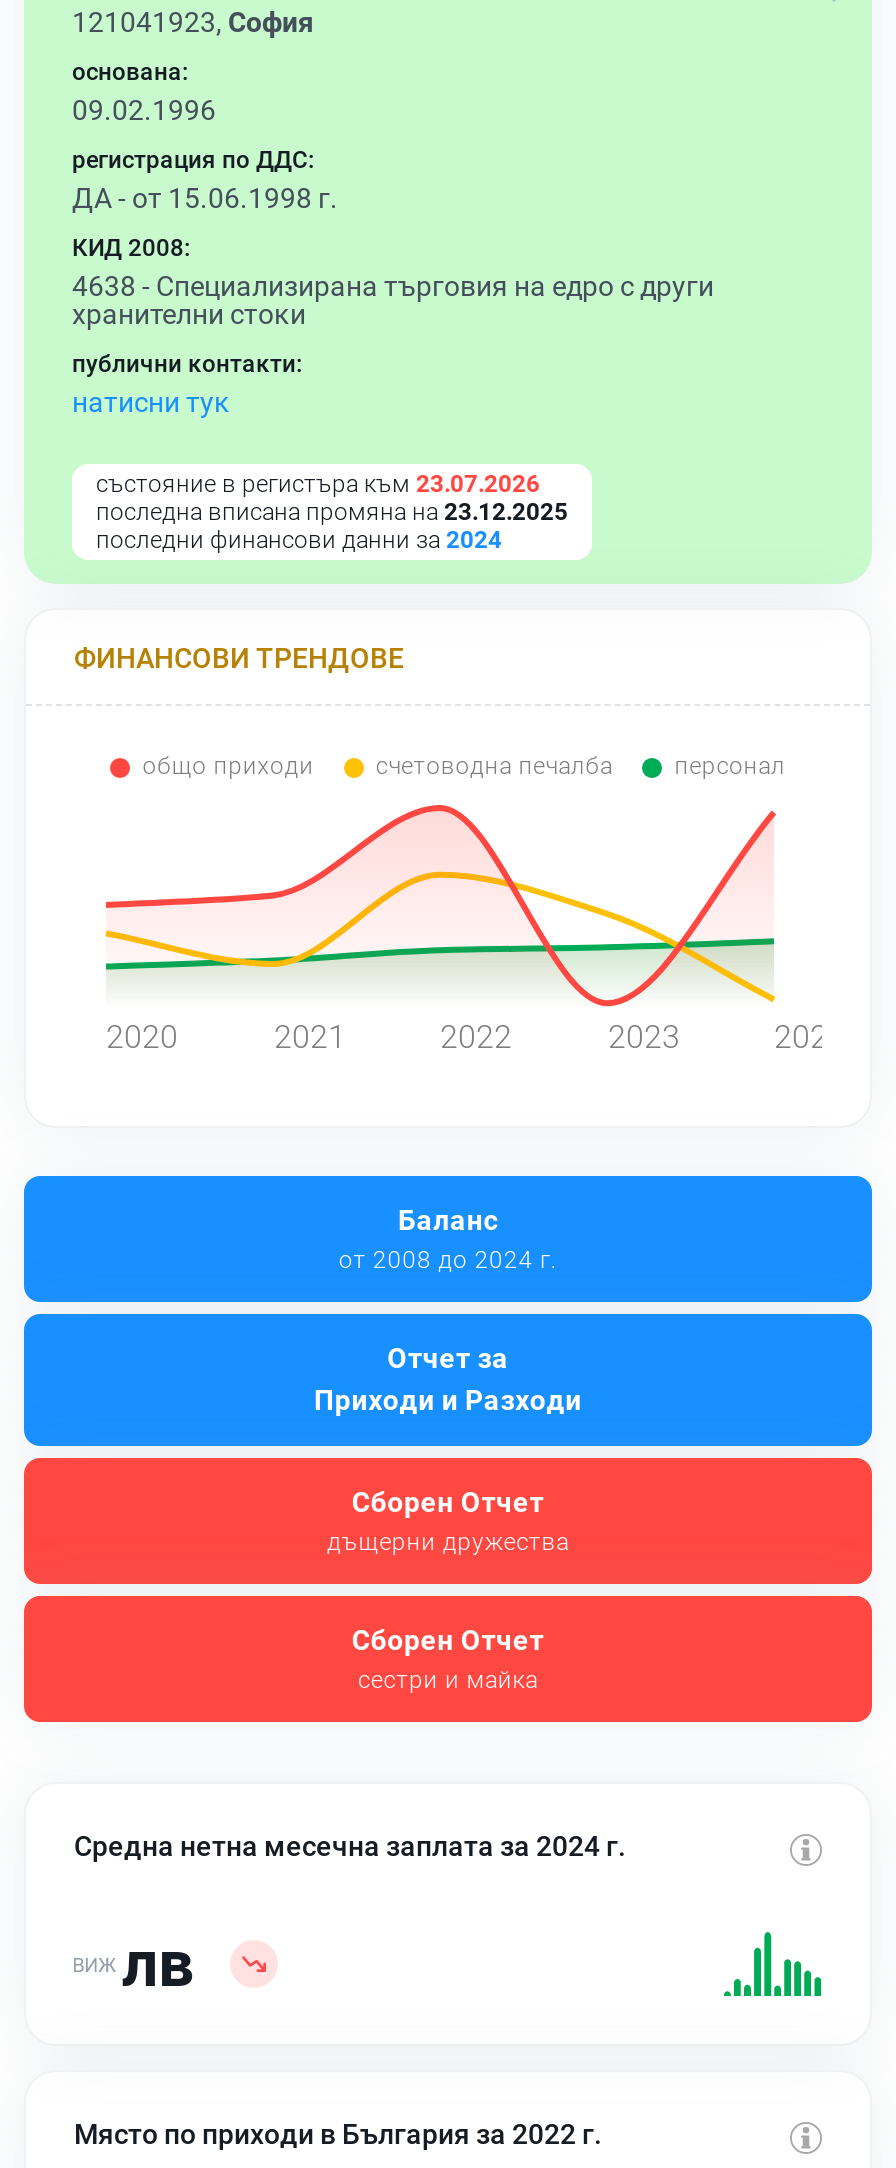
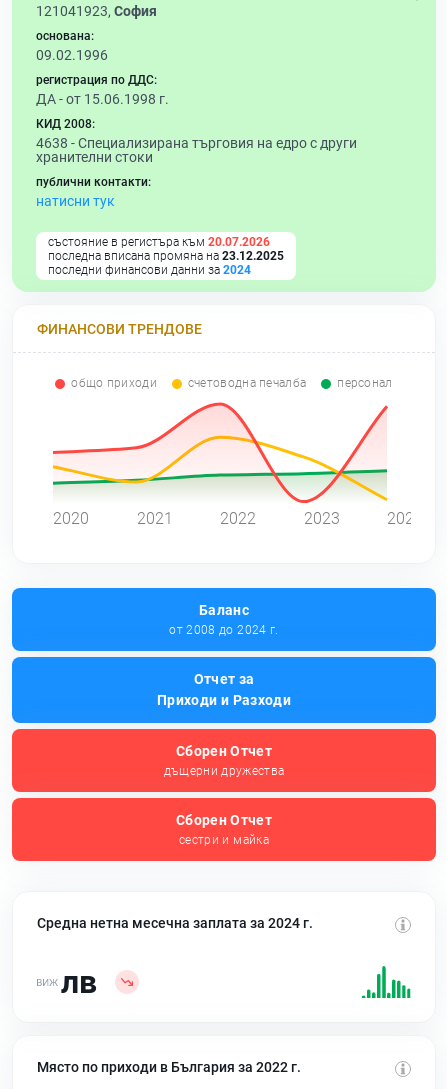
- състояние в регистъра към 23.07.2026
+ състояние в регистъра към 20.07.2026
